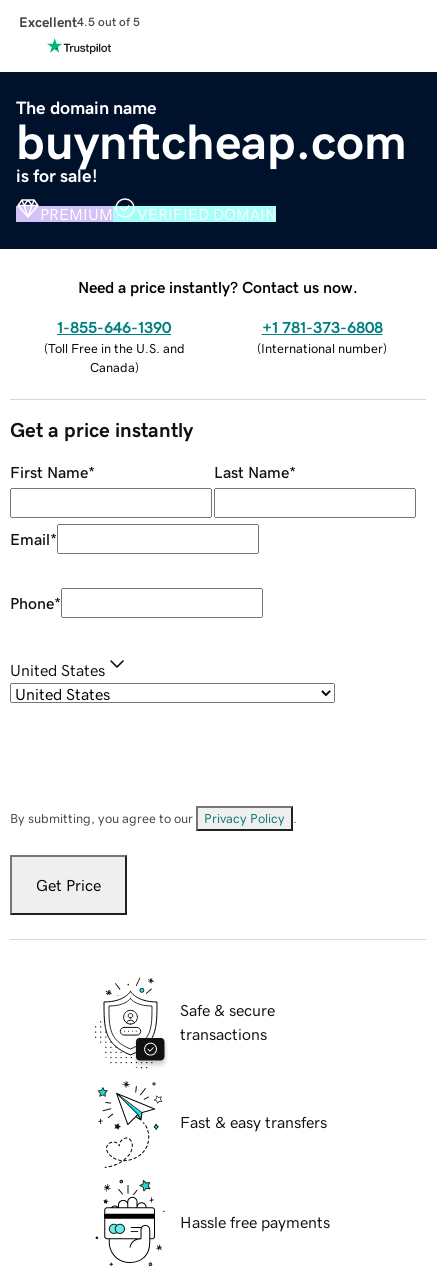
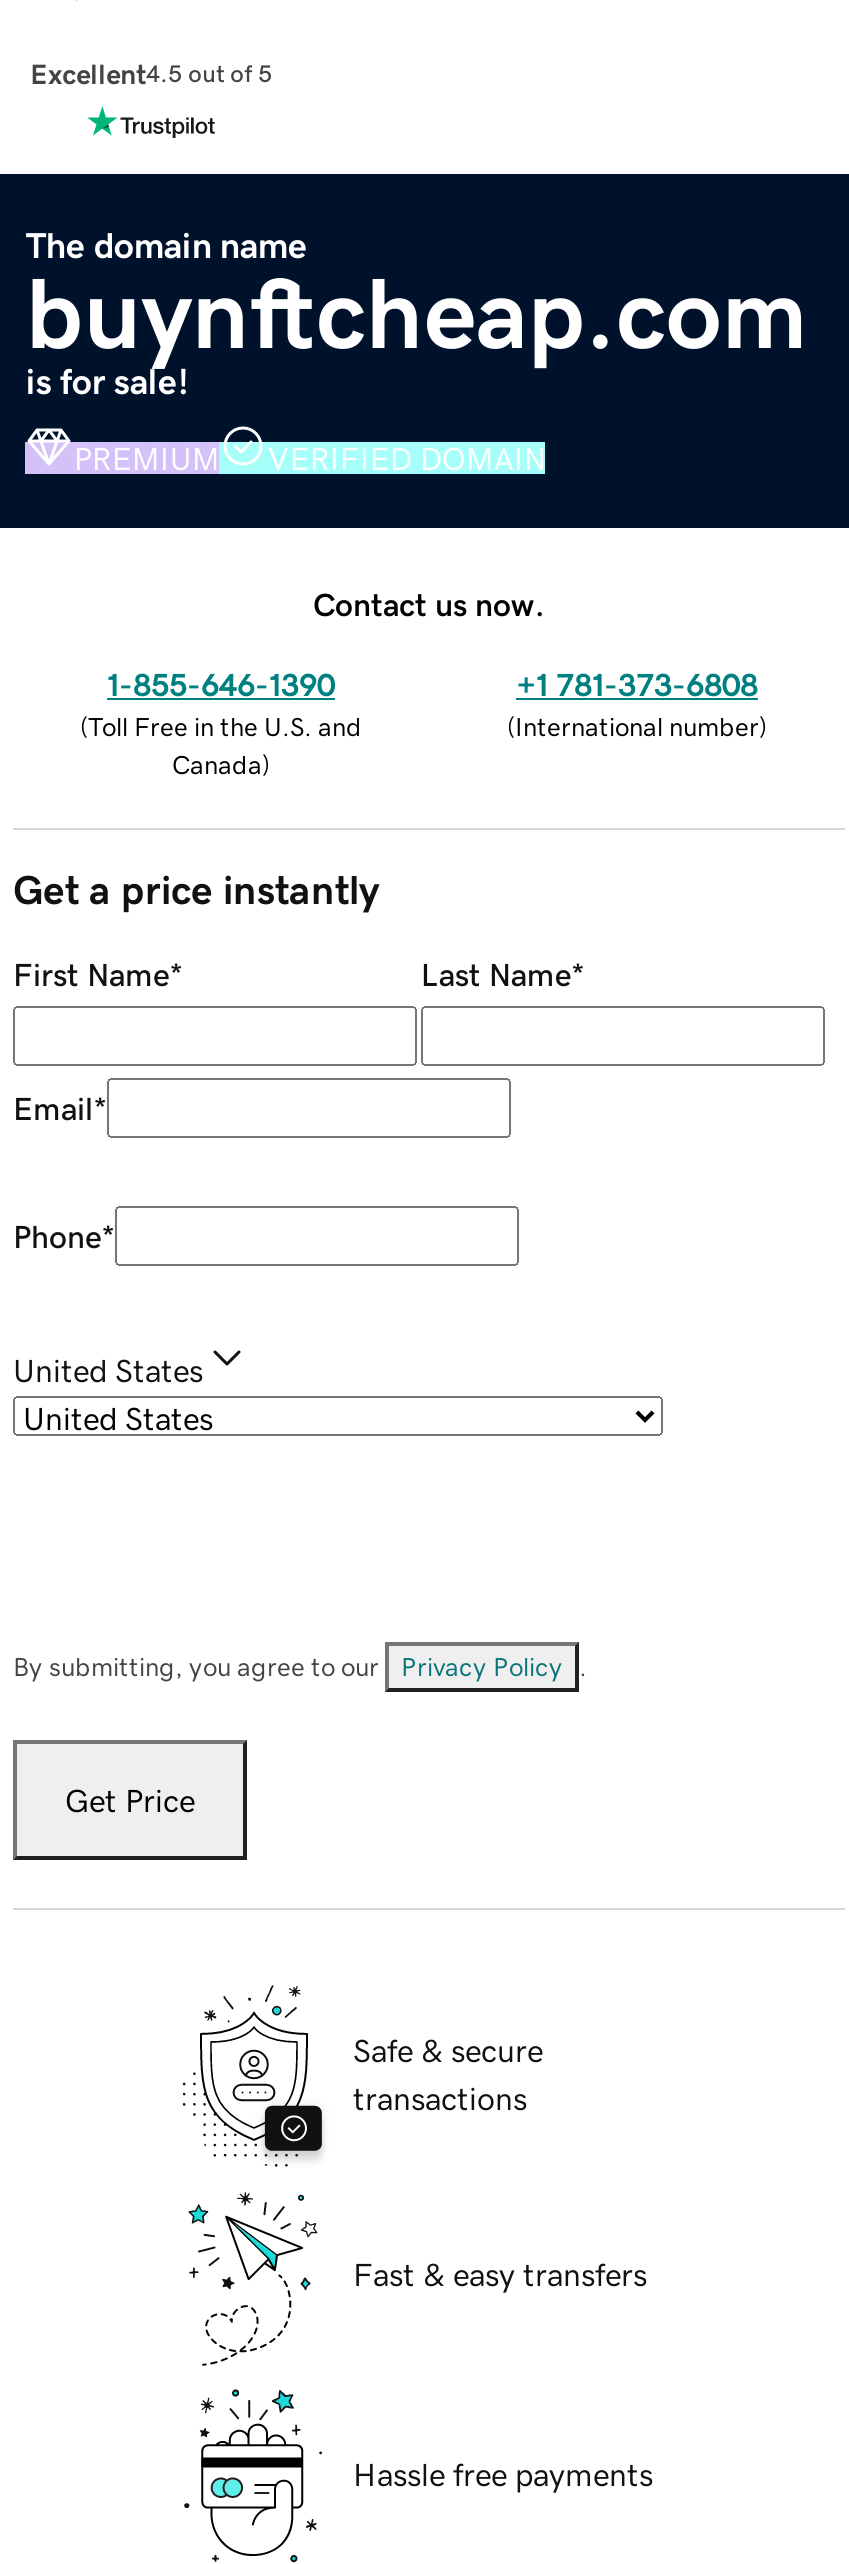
- Need a price instantly? Contact us now.
+ Contact us now.
